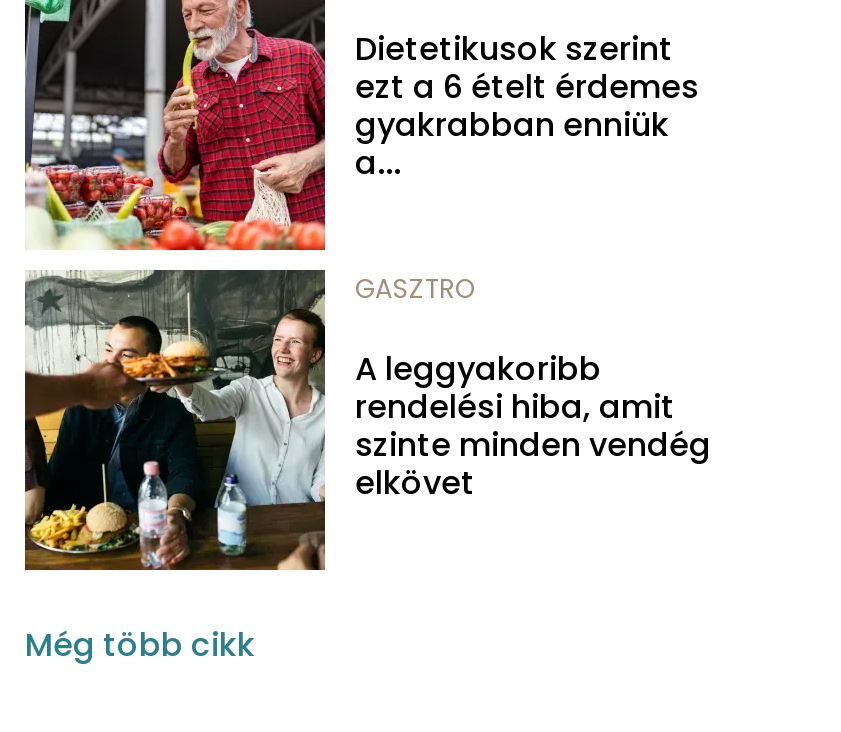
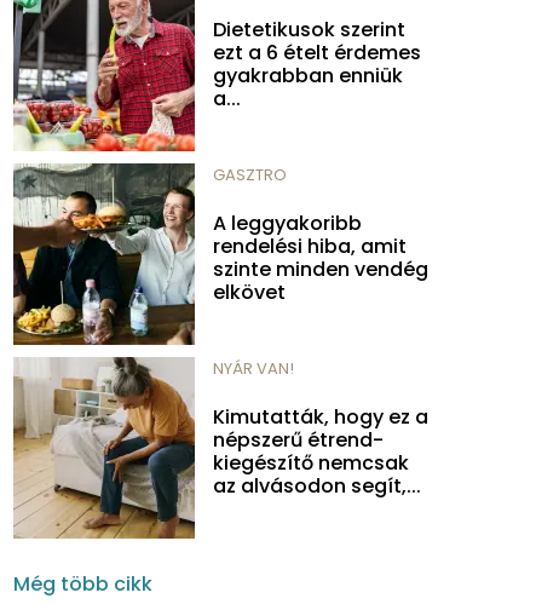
+ [image]
+ NYÁR VAN!
+ Kimutatták, hogy ez a
+ népszerű étrend-
+ kiegészítő nemcsak
+ az alvásodon segít,...
